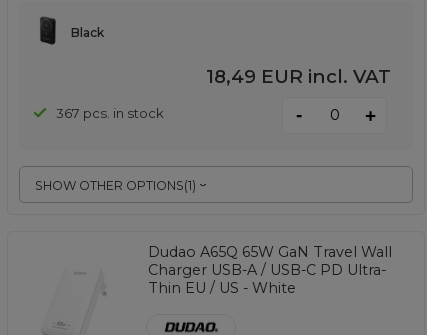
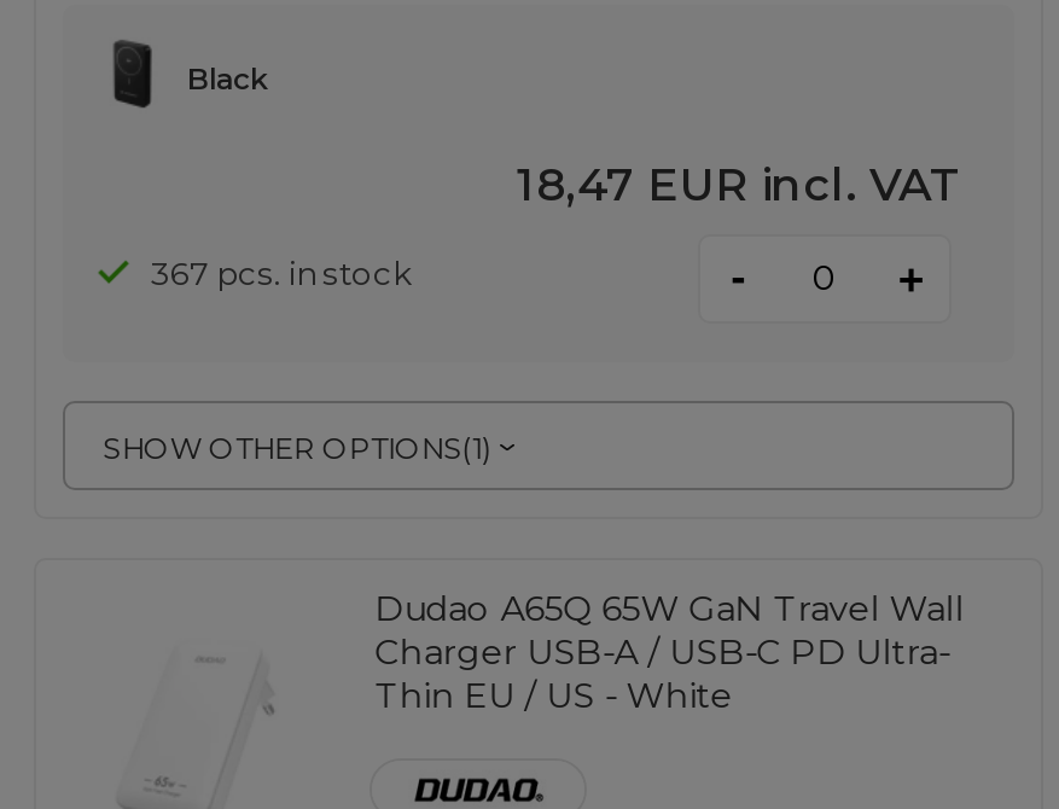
- 18,49 EUR incl. VAT
+ 18,47 EUR incl. VAT
